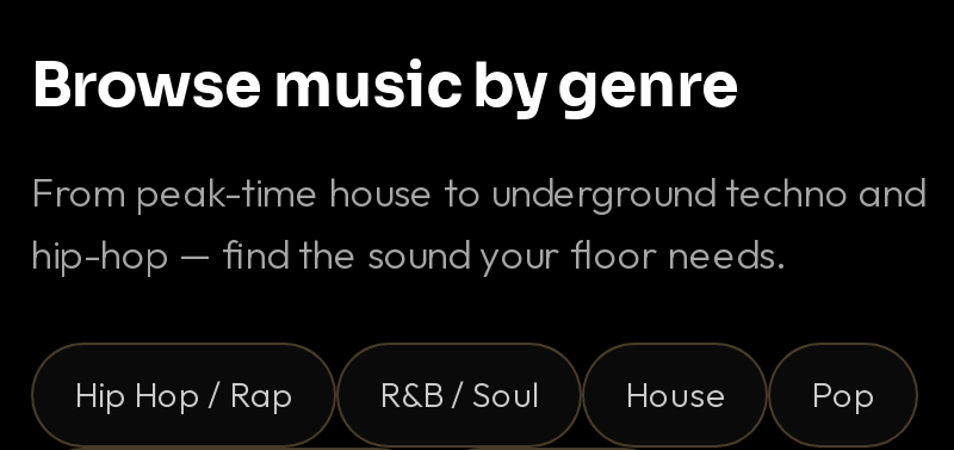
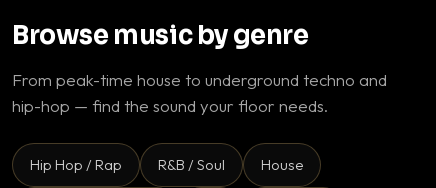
- Pop
